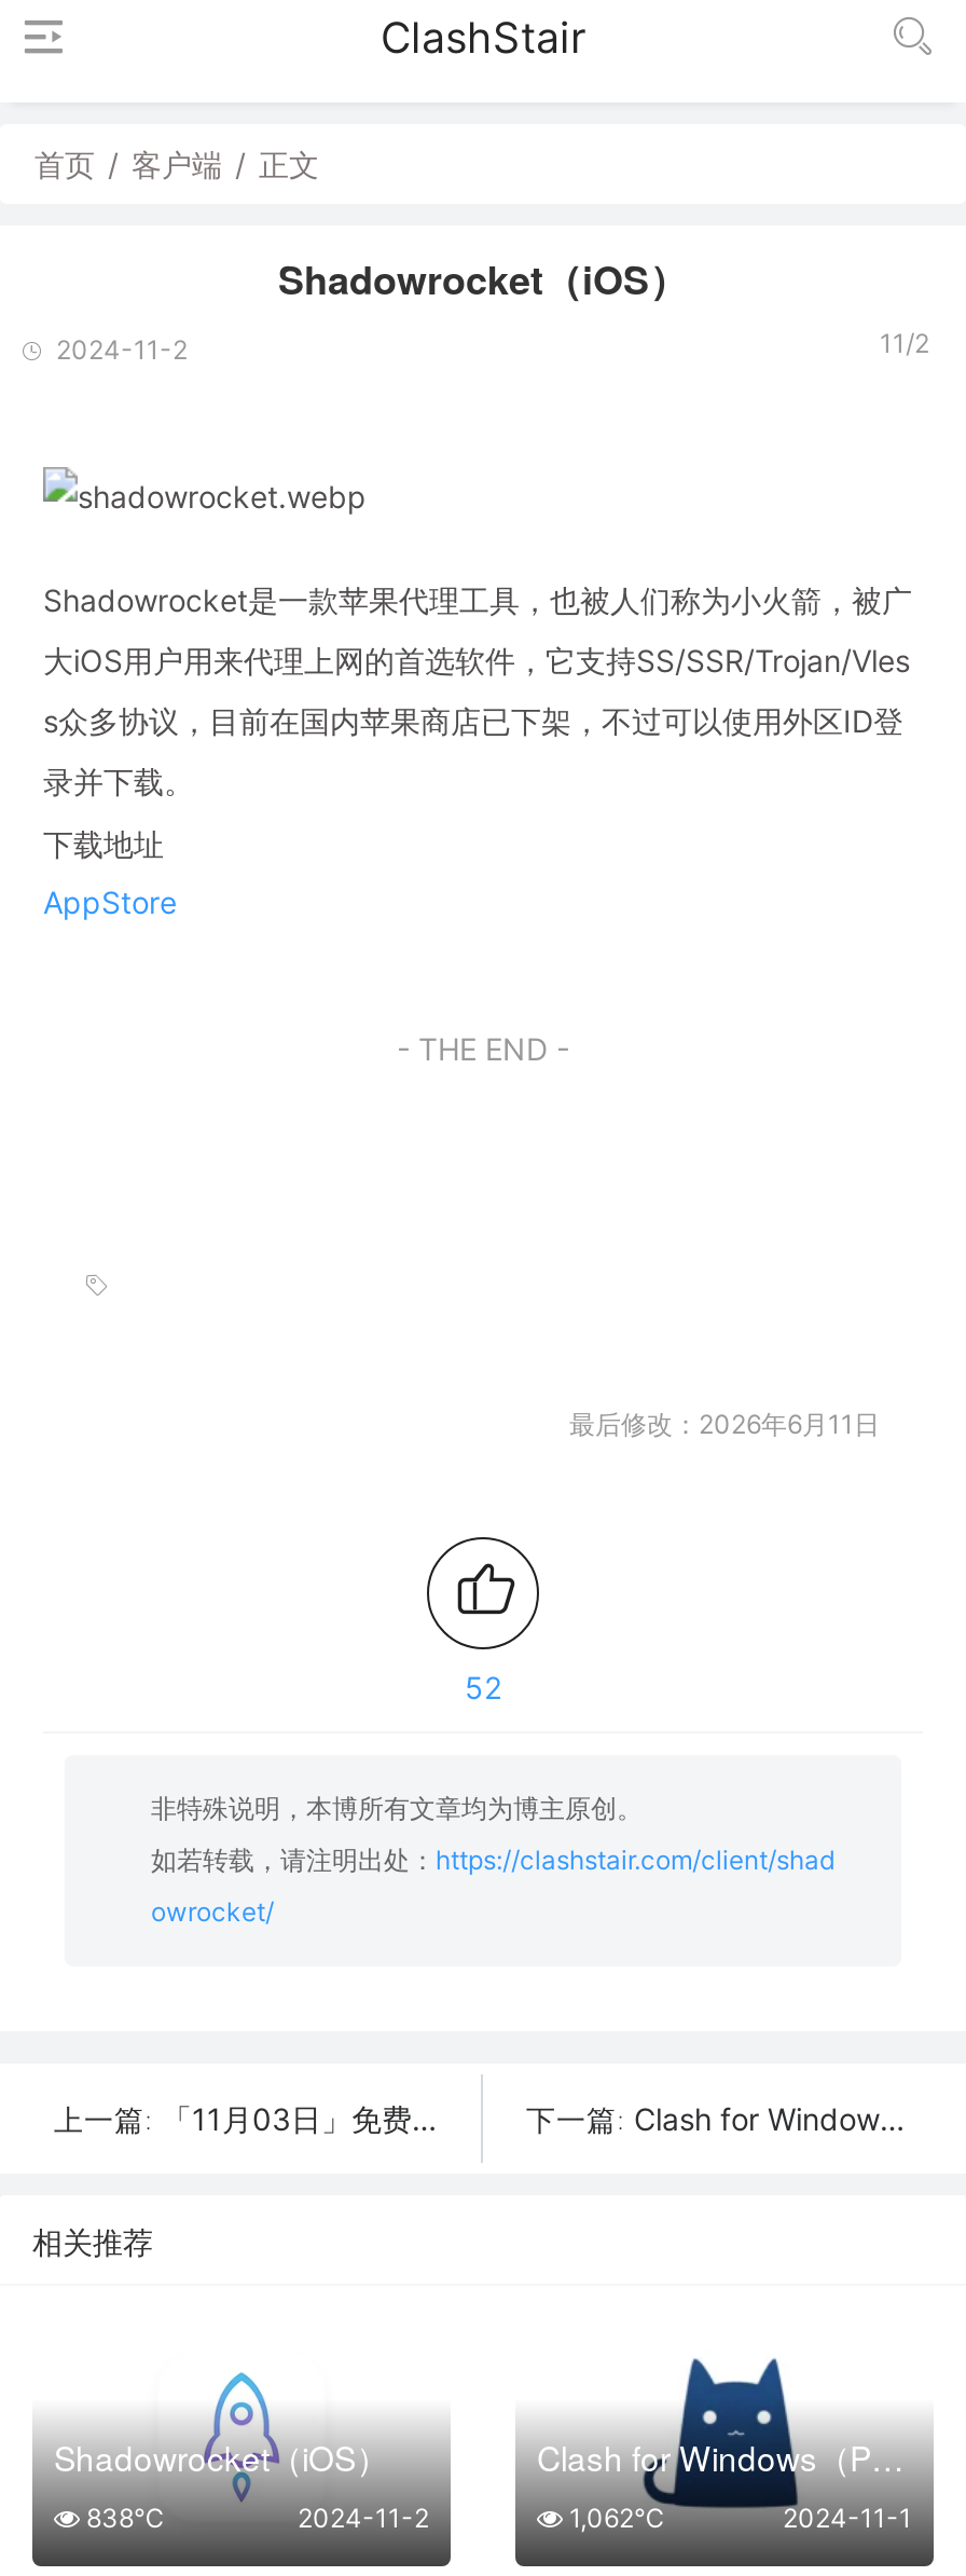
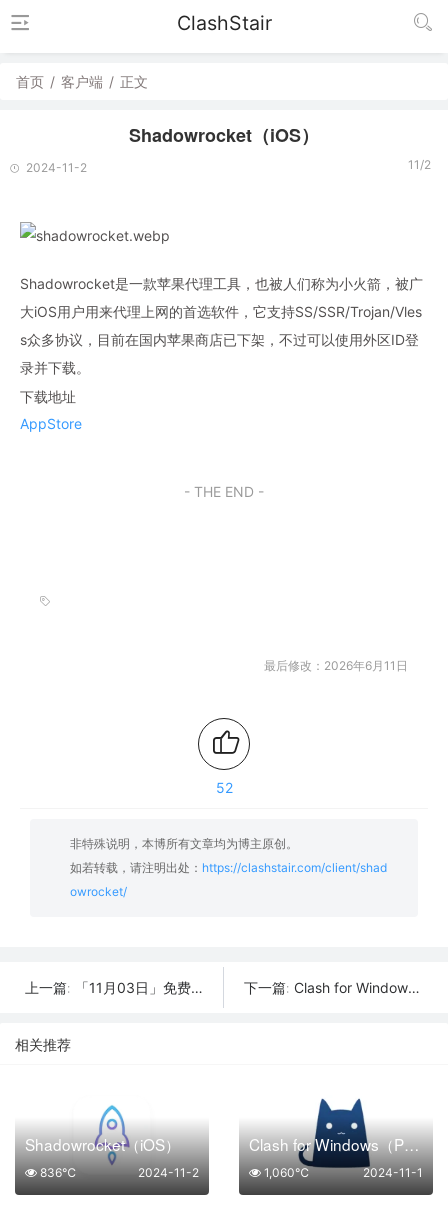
- 838℃
+ 836℃

- 1,062℃
+ 1,060℃
